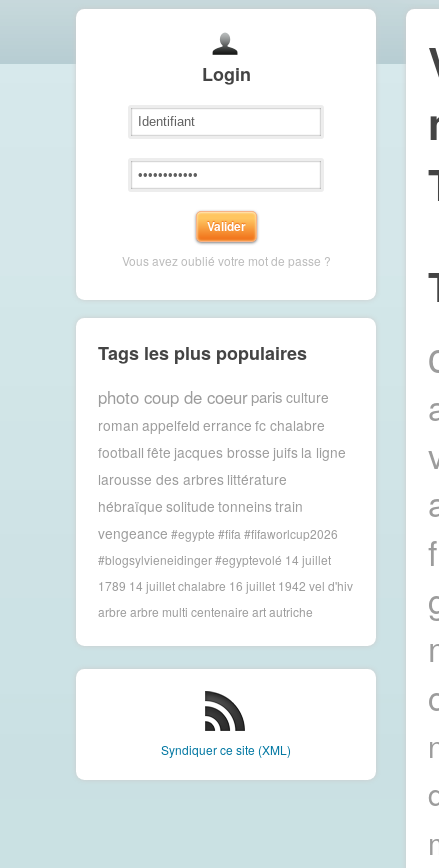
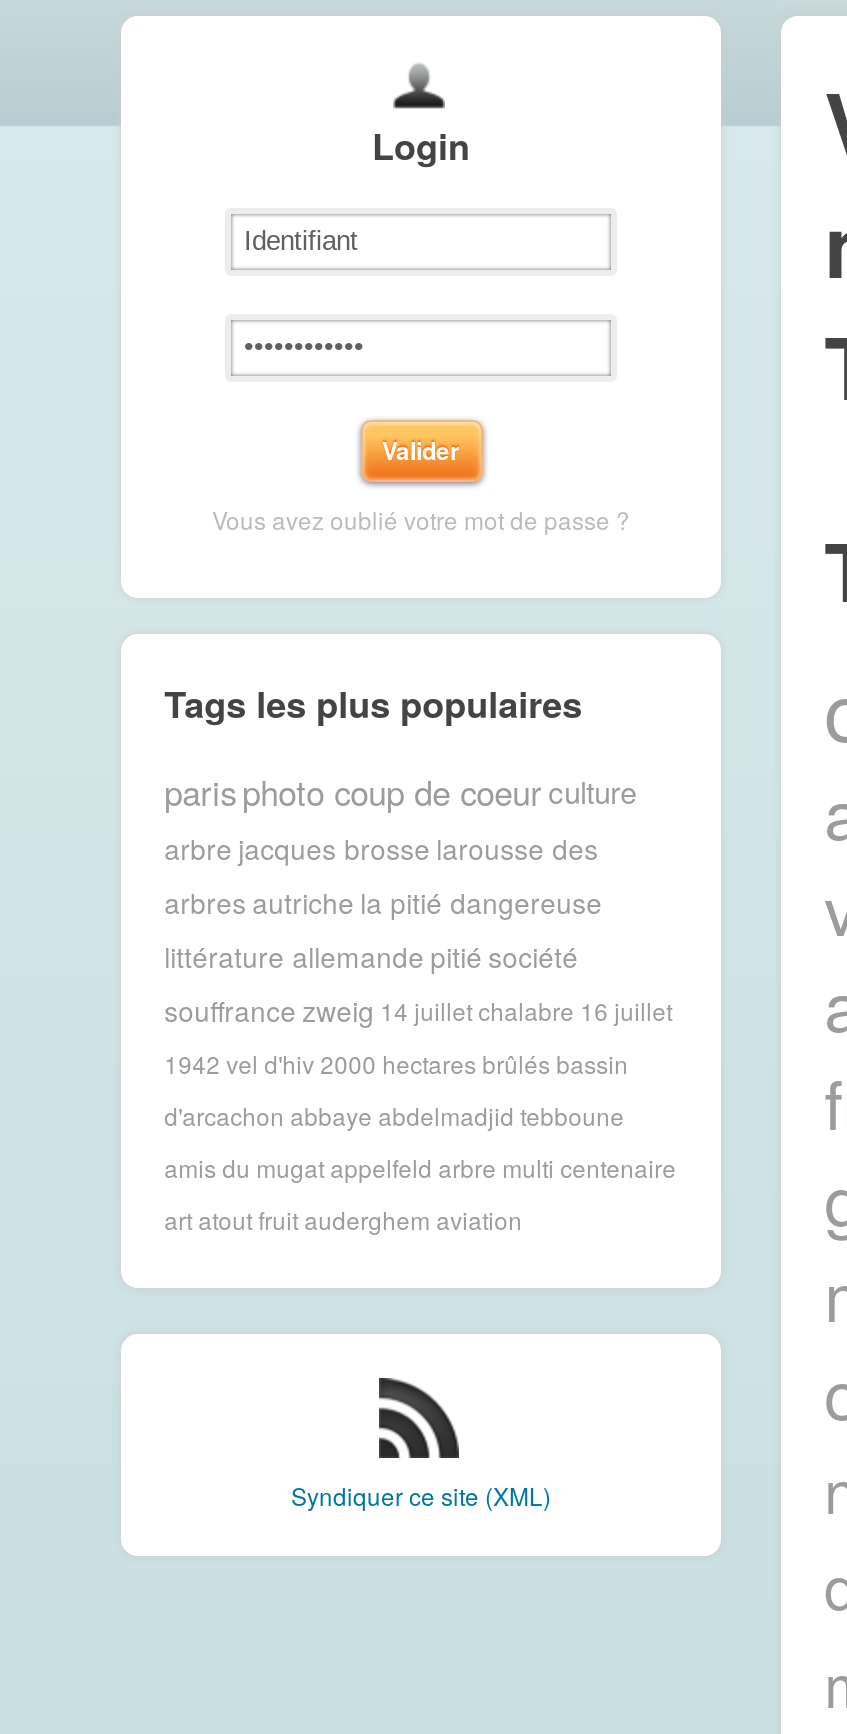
- photo coup de coeur paris culture
- roman appelfeld errance fc chalabre
- football fête jacques brosse juifs la ligne
- larousse des arbres littérature
- hébraïque solitude tonneins train
- vengeance #egypte #fifa #fifaworlcup2026
- #blogsylvieneidinger #egyptevolé 14 juillet
- 1789 14 juillet chalabre 16 juillet 1942 vel d'hiv
- arbre arbre multi centenaire art autriche
+ paris photo coup de coeur culture
+ arbre jacques brosse larousse des
+ arbres autriche la pitié dangereuse
+ littérature allemande pitié société
+ souffrance zweig 14 juillet chalabre 16 juillet
+ 1942 vel d'hiv 2000 hectares brûlés bassin
+ d'arcachon abbaye abdelmadjid tebboune
+ amis du mugat appelfeld arbre multi centenaire
+ art atout fruit auderghem aviation
